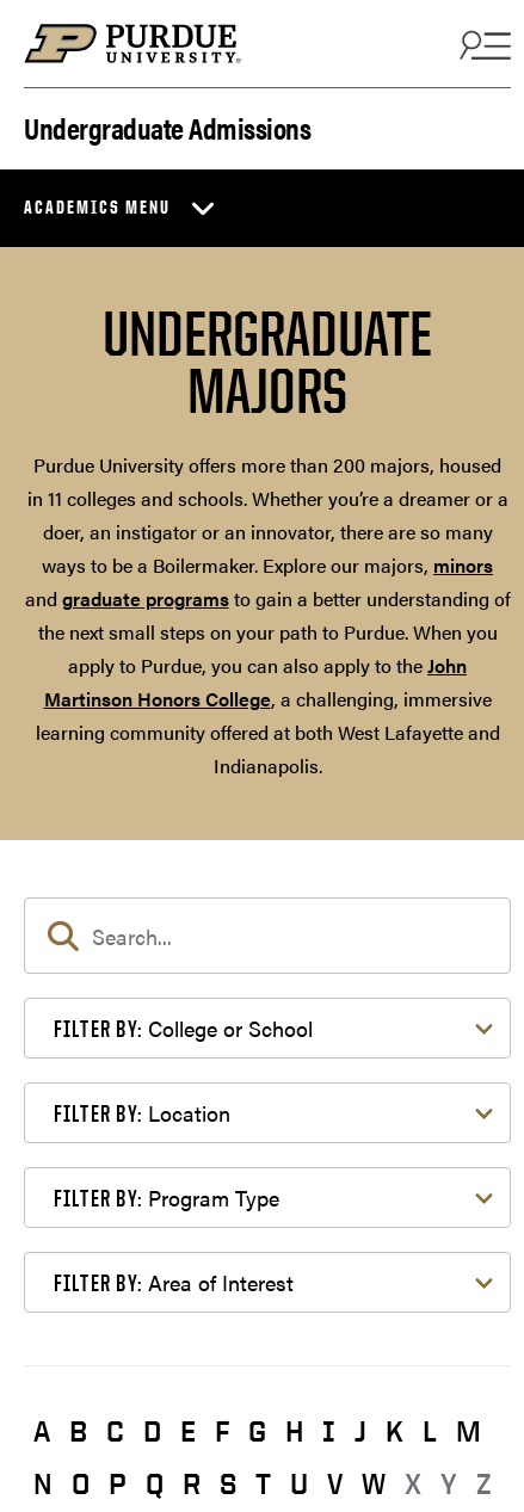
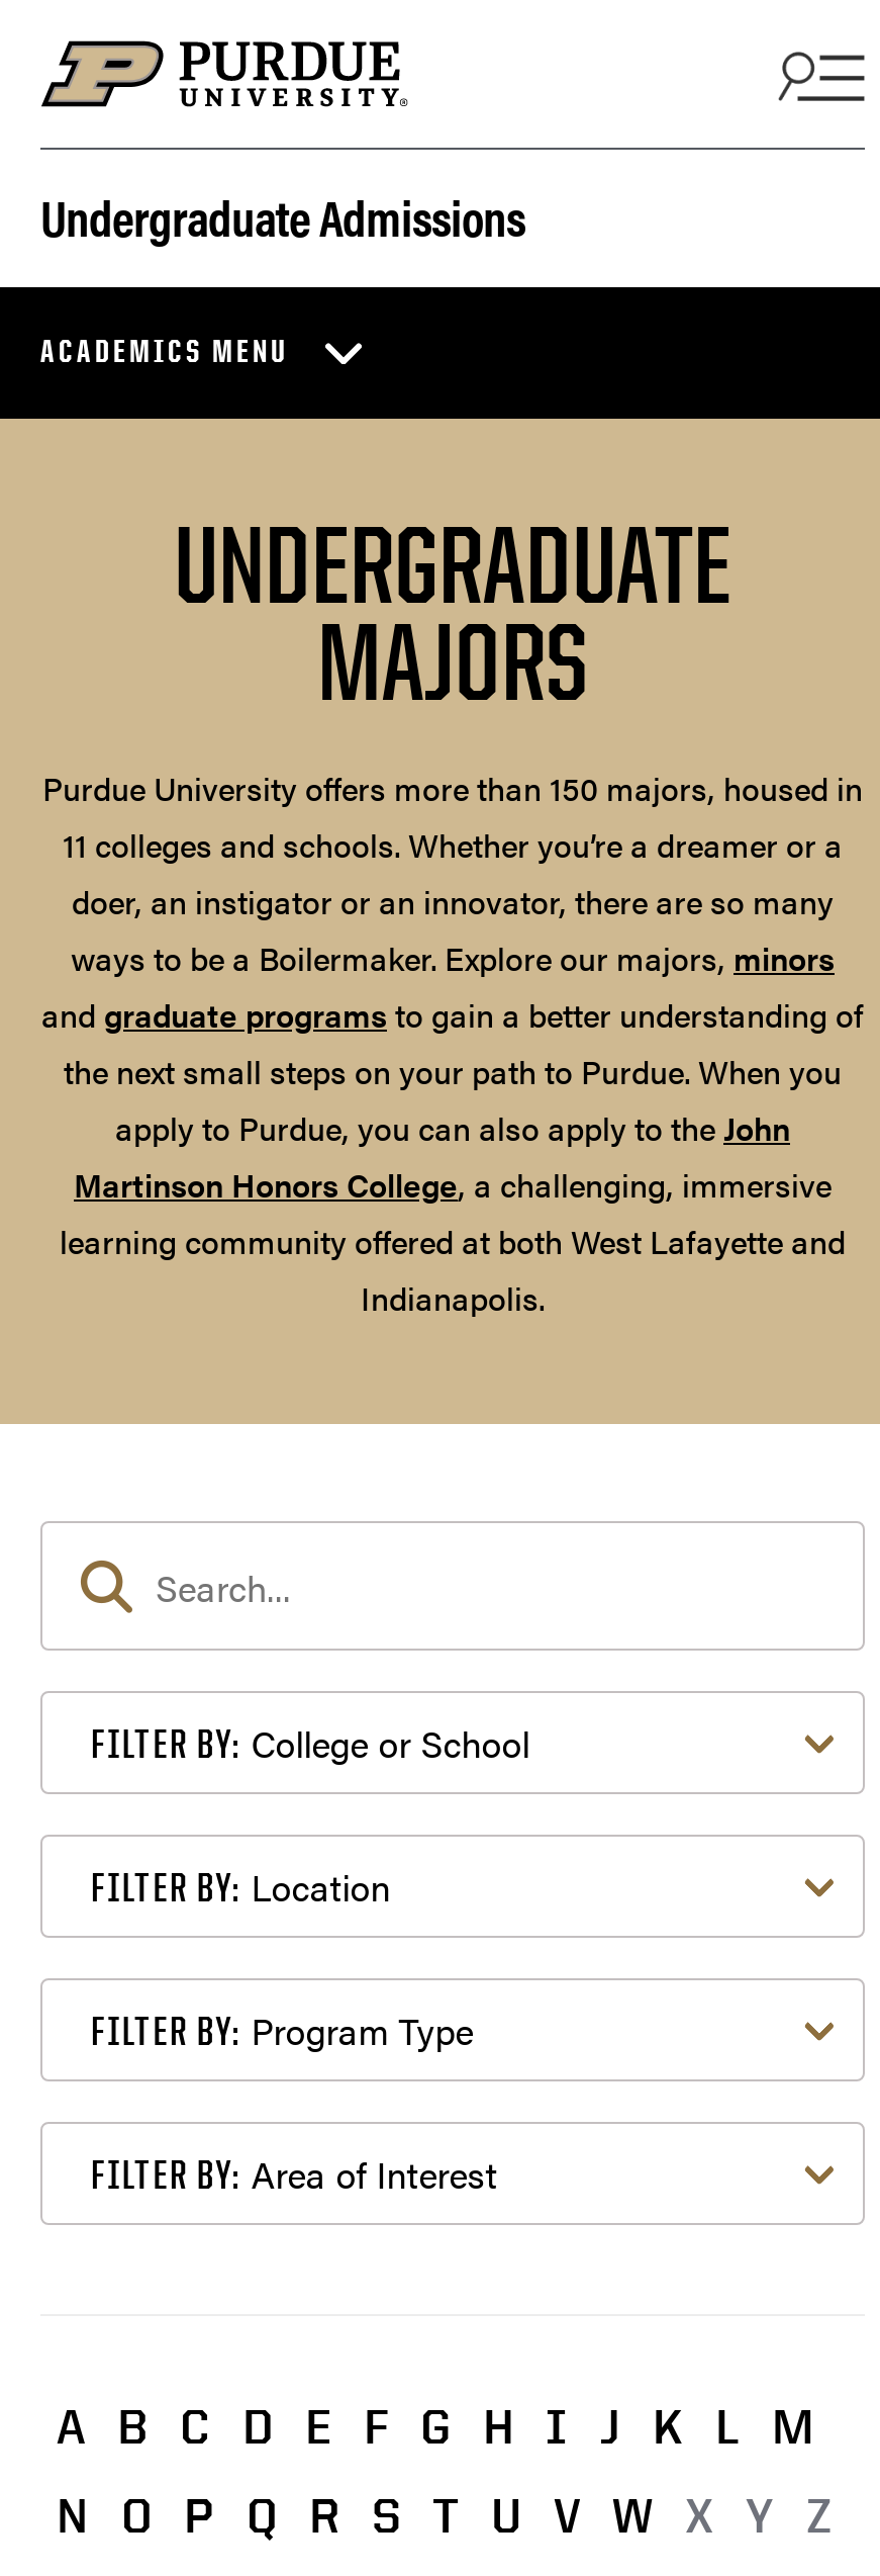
- Purdue University offers more than 200 majors, housed
- in 11 colleges and schools. Whether you’re a dreamer or a
+ Purdue University offers more than 150 majors, housed in
+ 11 colleges and schools. Whether you’re a dreamer or a
